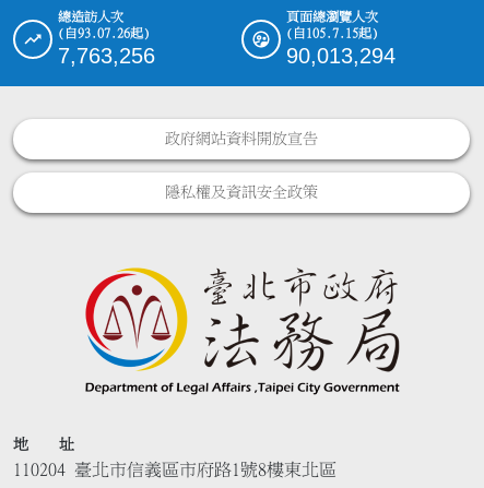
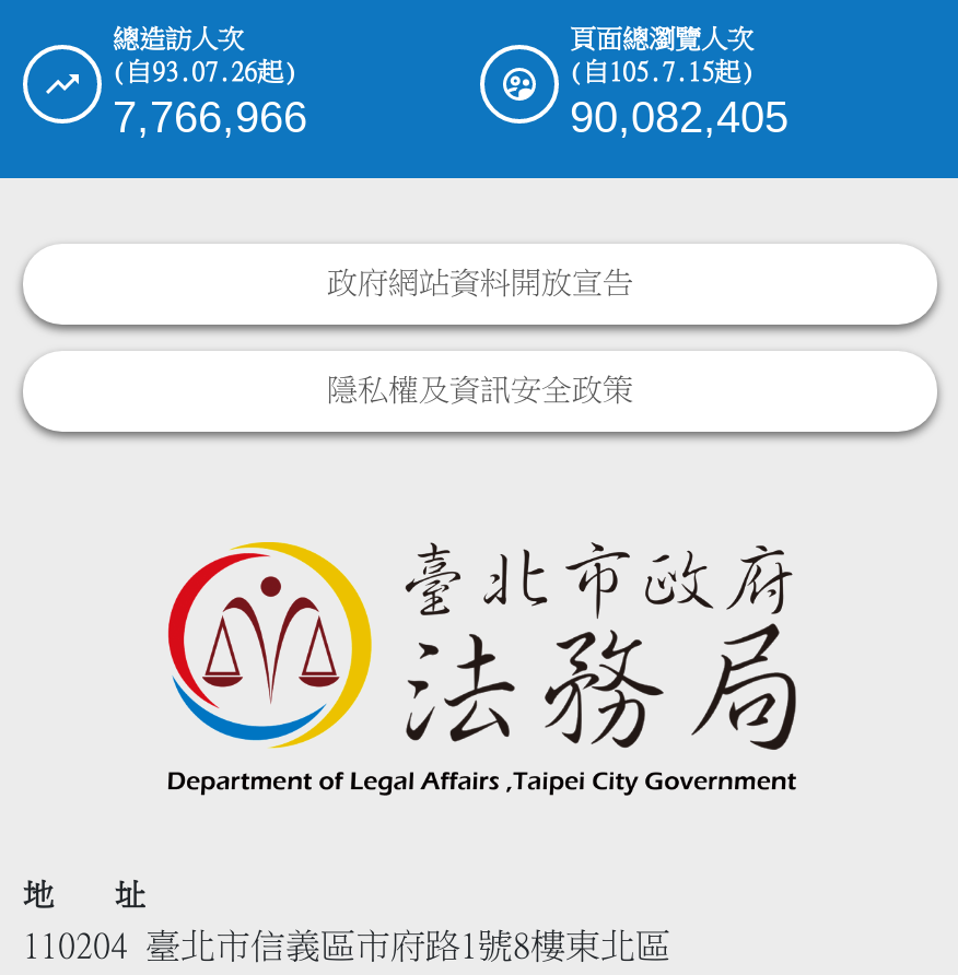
- 7,763,256
+ 7,766,966

- 90,013,294
+ 90,082,405
